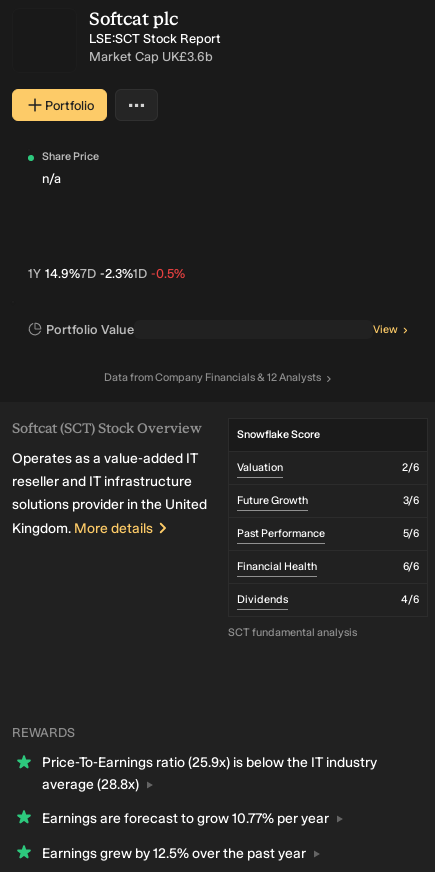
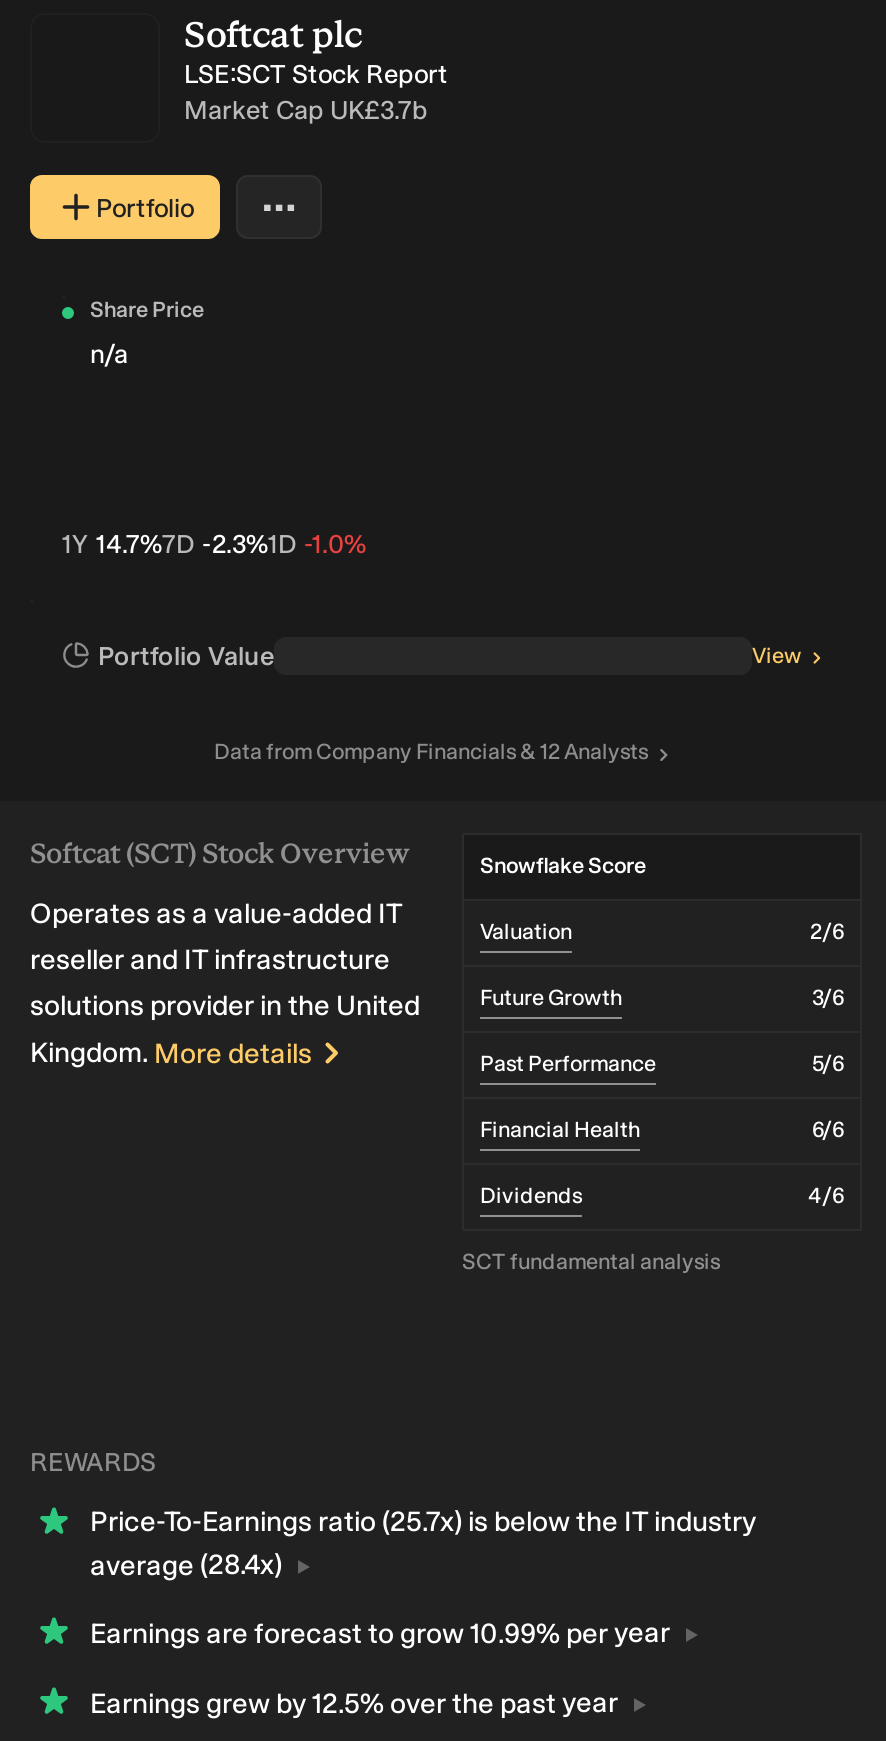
- Market Cap UK£3.6b
+ Market Cap UK£3.7b

- 1Y 14.9%7D -2.3%1D -0.5%
+ 1Y 14.7%7D -2.3%1D -1.0%

- Price-To-Earnings ratio (25.9x) is below the IT industry
+ Price-To-Earnings ratio (25.7x) is below the IT industry

- average (28.8x)
+ average (28.4x)

- Earnings are forecast to grow 10.77% per year
+ Earnings are forecast to grow 10.99% per year
